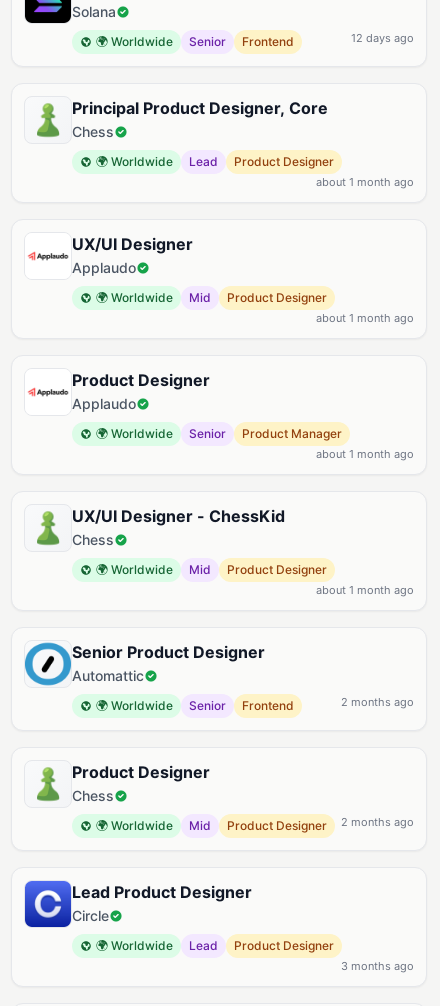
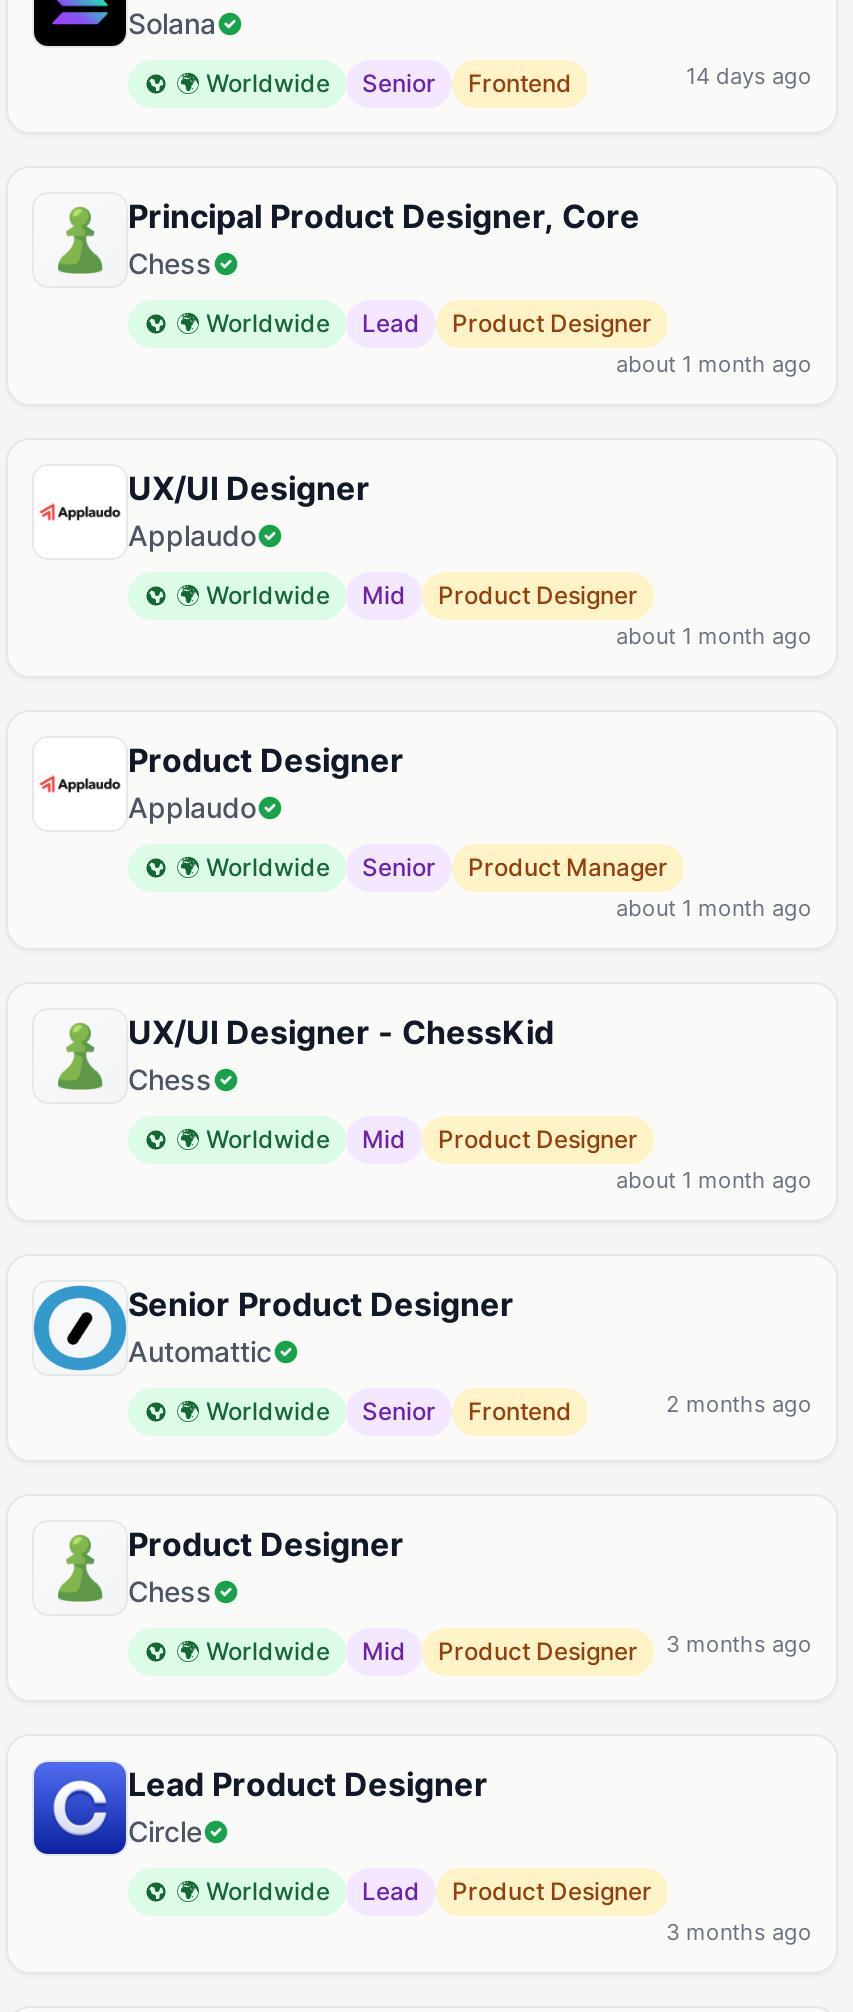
- 12 days ago
+ 14 days ago

- 2 months ago
+ 3 months ago
